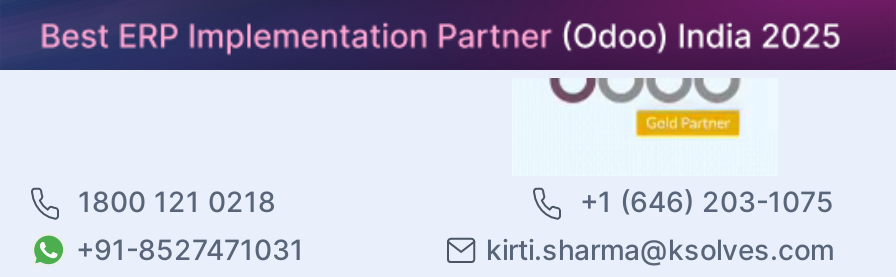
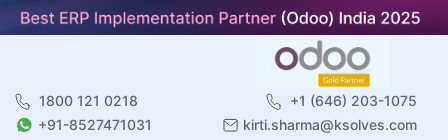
- [image]
+ [image]
